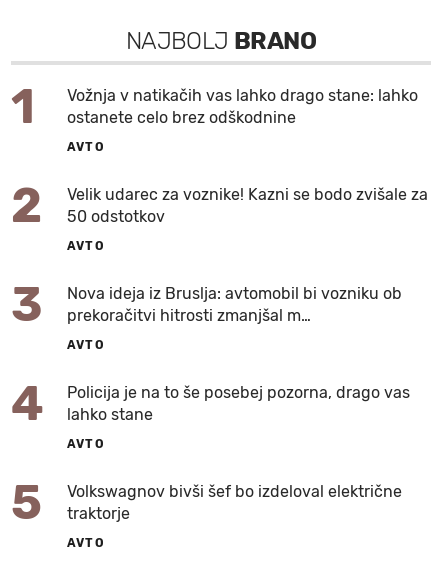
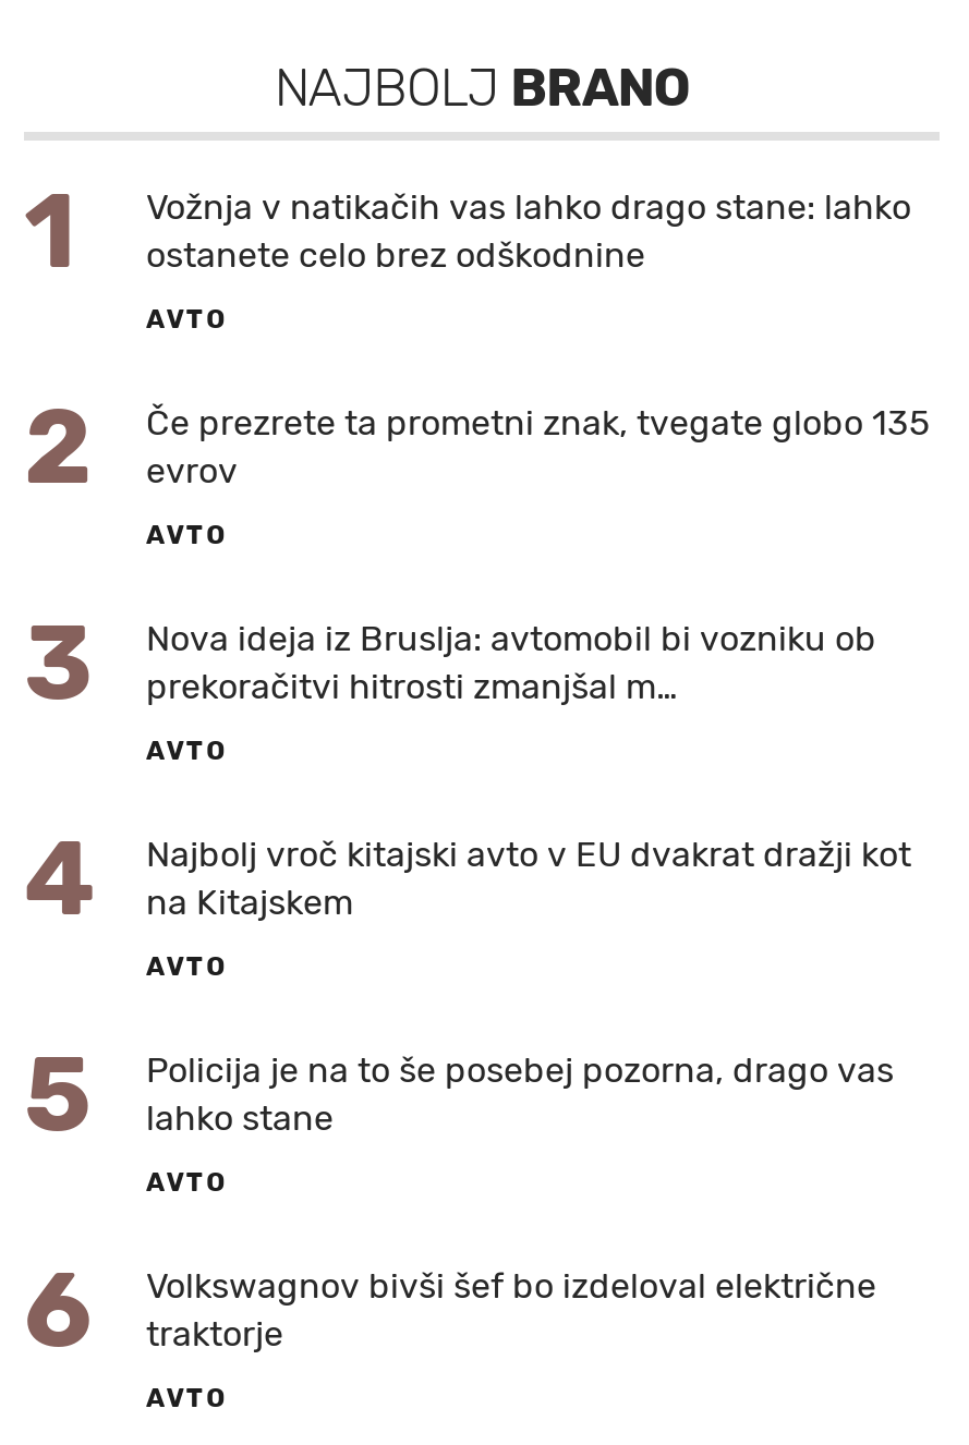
- Velik udarec za voznike! Kazni se bodo zvišale za
- 50 odstotkov
+ Če prezrete ta prometni znak, tvegate globo 135
+ evrov

+ Najbolj vroč kitajski avto v EU dvakrat dražji kot
+ na Kitajskem
+ AVTO
+ 5

- 5 Volkswagnov bivši šef bo izdeloval električne traktorje
+ 6 Volkswagnov bivši šef bo izdeloval električne traktorje
